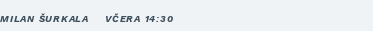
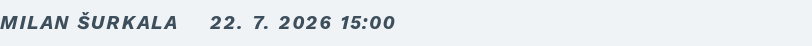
- MILAN ŠURKALA VČERA 14:30
+ MILAN ŠURKALA 22. 7. 2026 15:00
